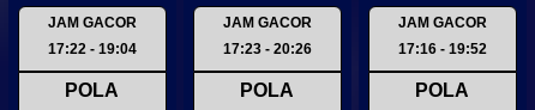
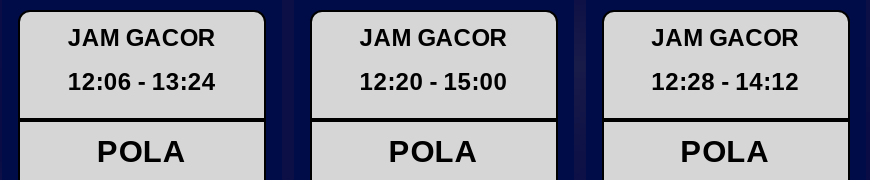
- 17:22 - 19:04
+ 12:06 - 13:24

- 17:23 - 20:26
+ 12:20 - 15:00

- 17:16 - 19:52
+ 12:28 - 14:12
